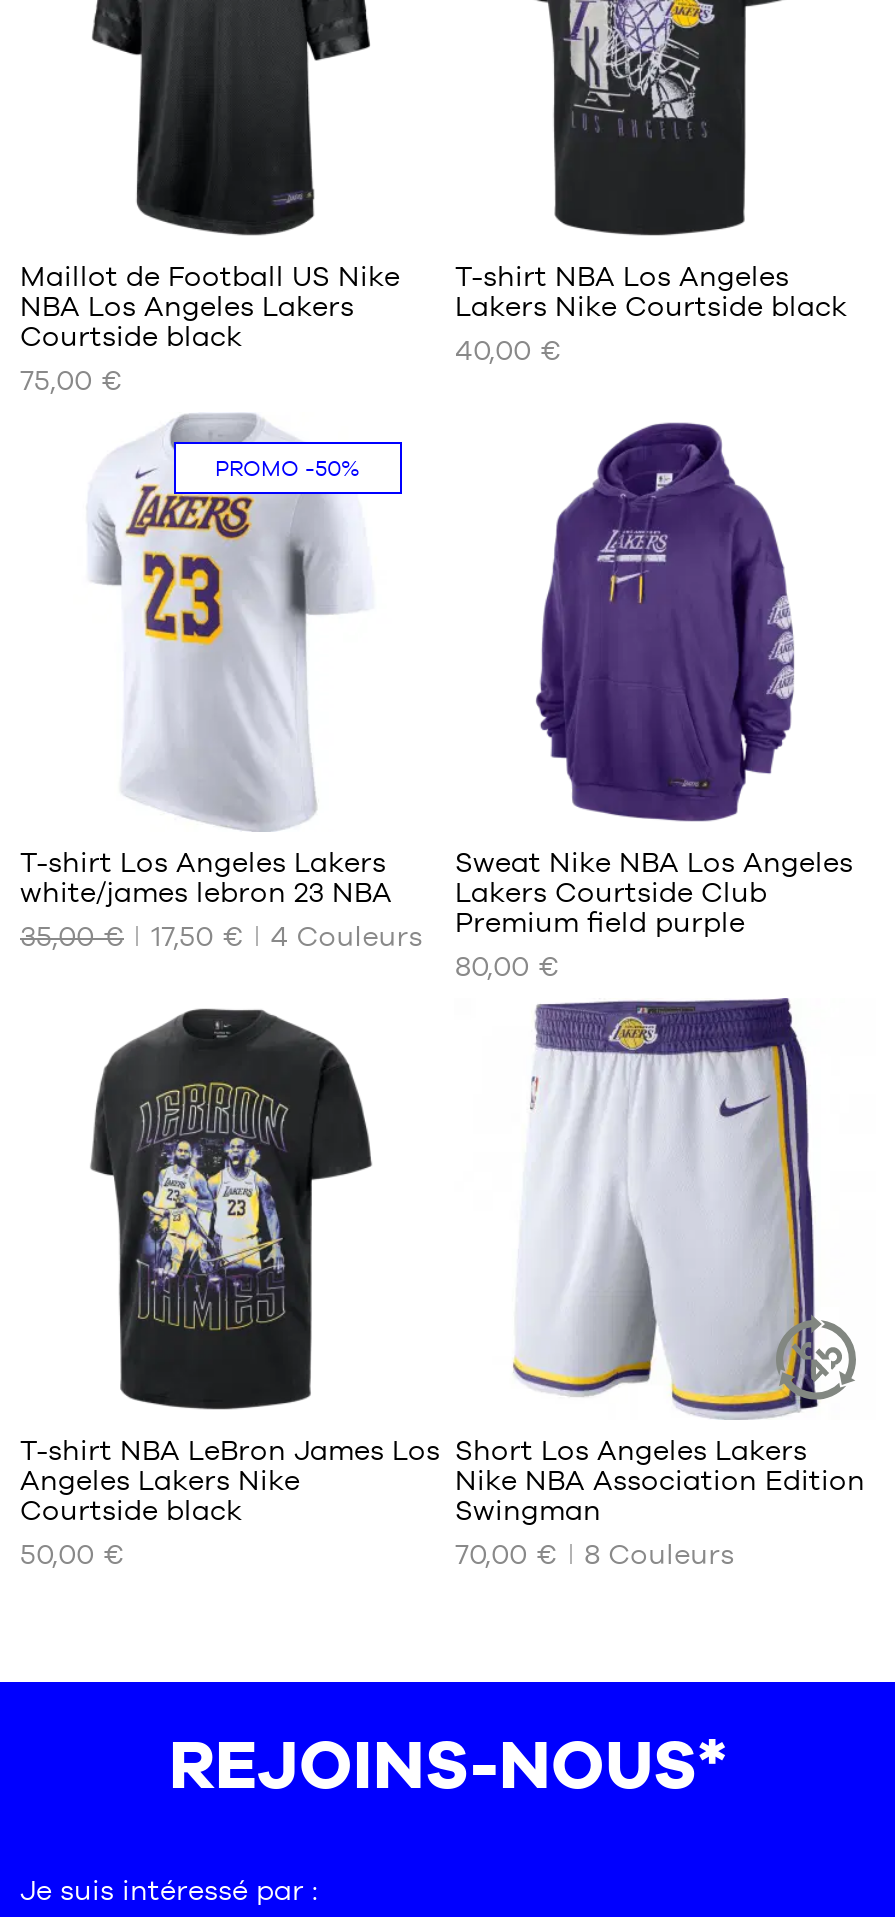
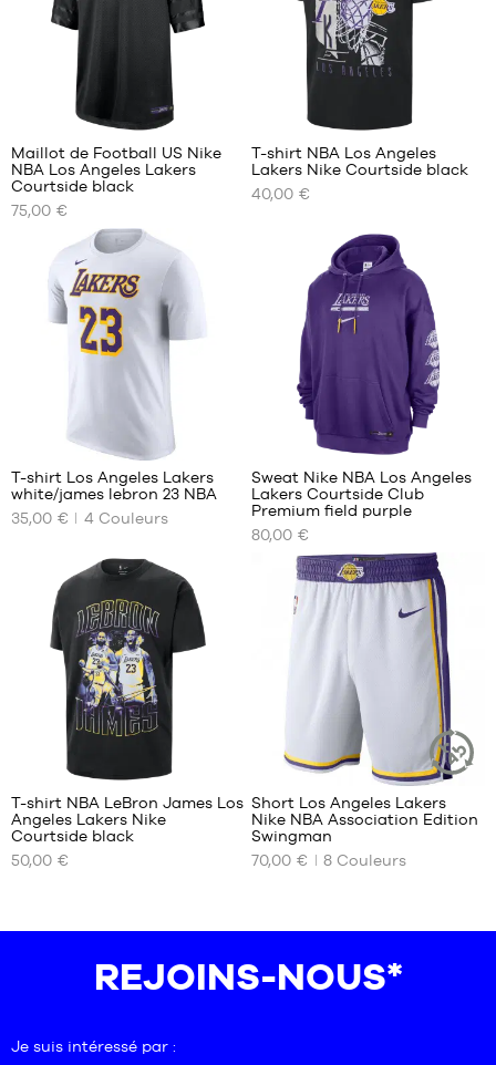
- PROMO -50%

- 17,50 €
